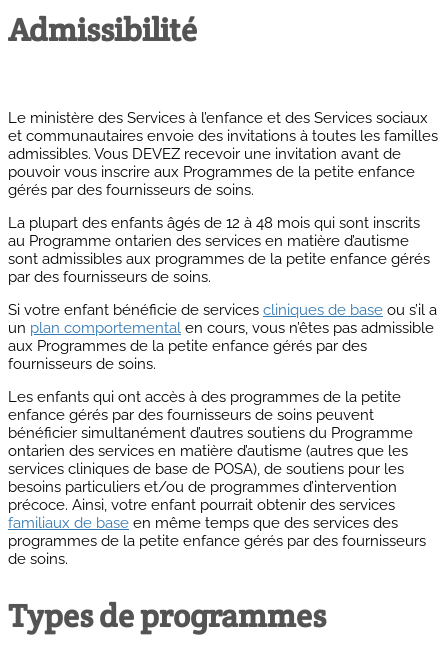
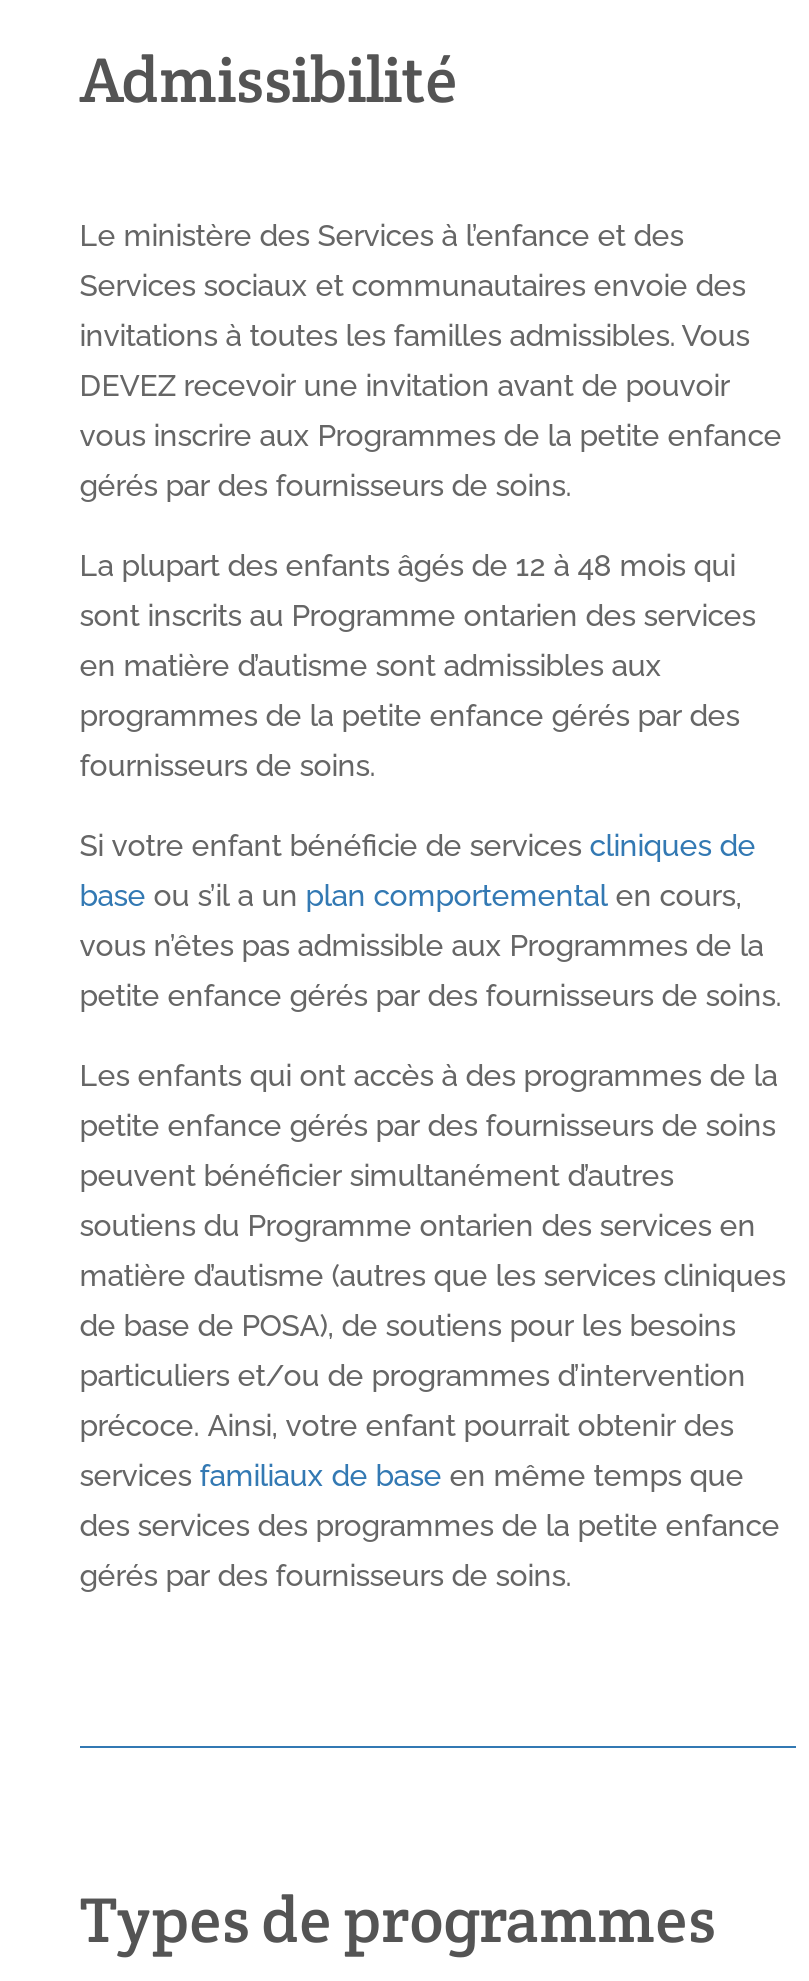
- La plupart des enfants âgés de 12 à 48 mois qui sont inscrits
- au Programme ontarien des services en matière d’autisme
- sont admissibles aux programmes de la petite enfance gérés
- par des fournisseurs de soins.
- Si votre enfant bénéficie de services cliniques de base ou s’il a
- un plan comportemental en cours, vous n’êtes pas admissible
- aux Programmes de la petite enfance gérés par des
+ La plupart des enfants âgés de 12 à 48 mois qui
+ sont inscrits au Programme ontarien des services
+ en matière d’autisme sont admissibles aux
+ programmes de la petite enfance gérés par des

- Les enfants qui ont accès à des programmes de la petite
- enfance gérés par des fournisseurs de soins peuvent
- bénéficier simultanément d’autres soutiens du Programme
- ontarien des services en matière d’autisme (autres que les
- services cliniques de base de POSA), de soutiens pour les
- besoins particuliers et/ou de programmes d’intervention
- précoce. Ainsi, votre enfant pourrait obtenir des services
- familiaux de base en même temps que des services des
- programmes de la petite enfance gérés par des fournisseurs
- de soins.
+ Si votre enfant bénéficie de services cliniques de
+ base ou s’il a un plan comportemental en cours,
+ vous n’êtes pas admissible aux Programmes de la
+ petite enfance gérés par des fournisseurs de soins.
+ Les enfants qui ont accès à des programmes de la
+ petite enfance gérés par des fournisseurs de soins
+ peuvent bénéficier simultanément d’autres
+ soutiens du Programme ontarien des services en
+ matière d’autisme (autres que les services cliniques
+ de base de POSA), de soutiens pour les besoins
+ particuliers et/ou de programmes d’intervention
+ précoce. Ainsi, votre enfant pourrait obtenir des
+ services familiaux de base en même temps que
+ des services des programmes de la petite enfance
+ gérés par des fournisseurs de soins.
